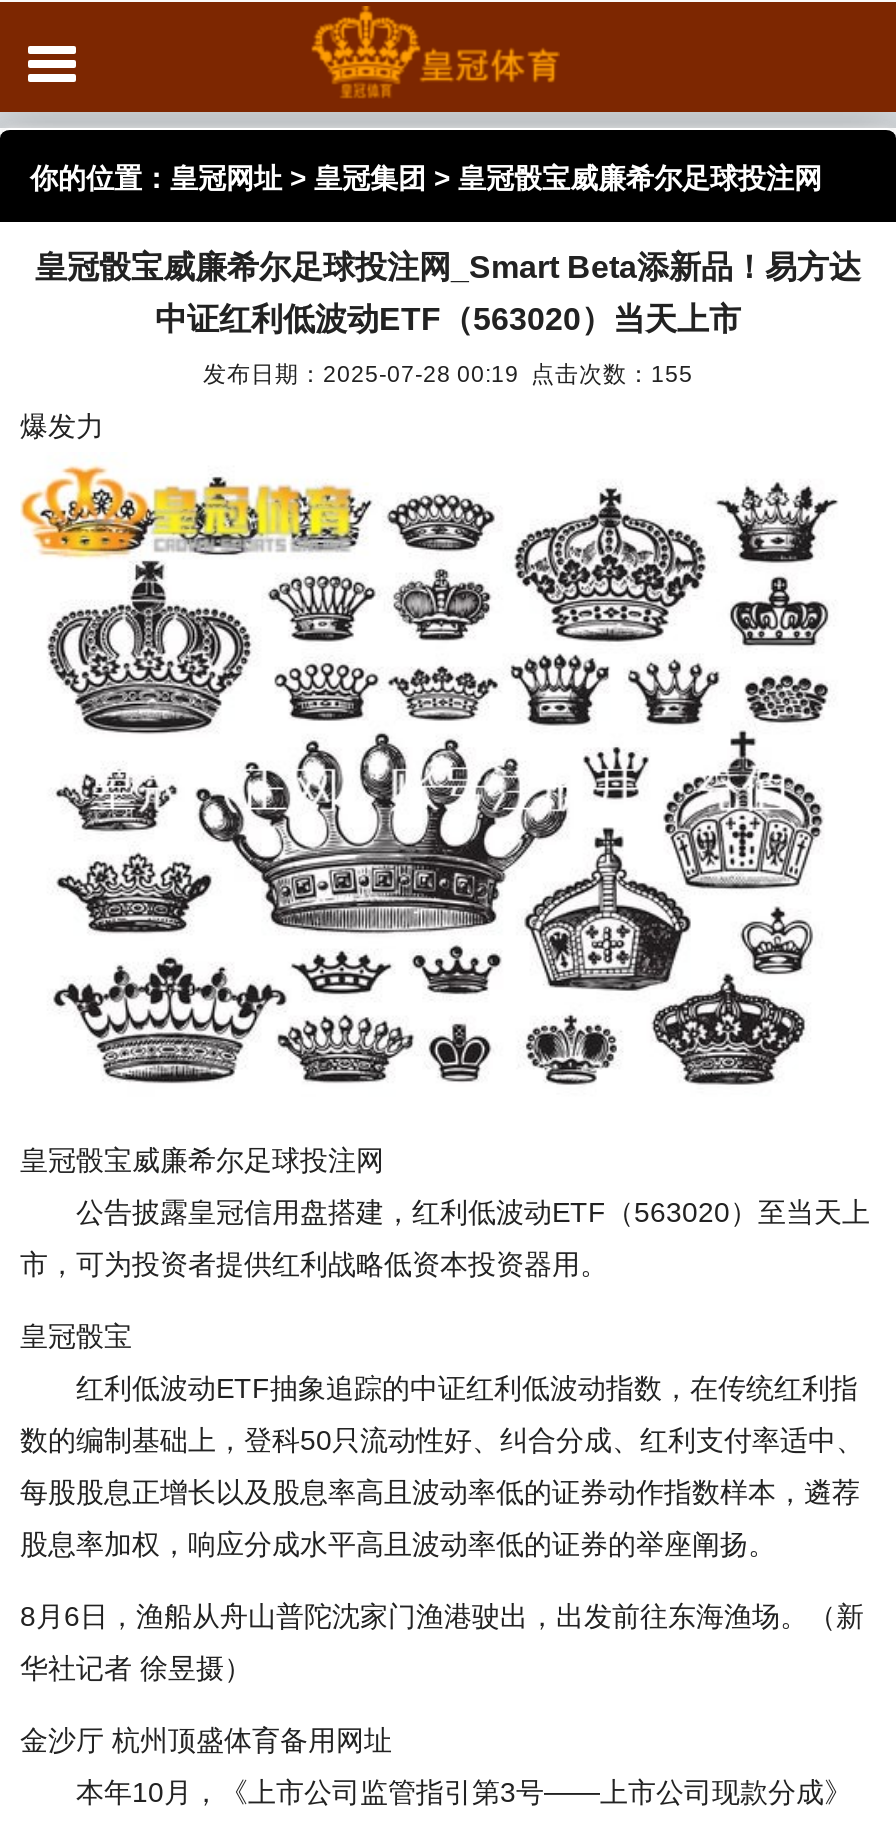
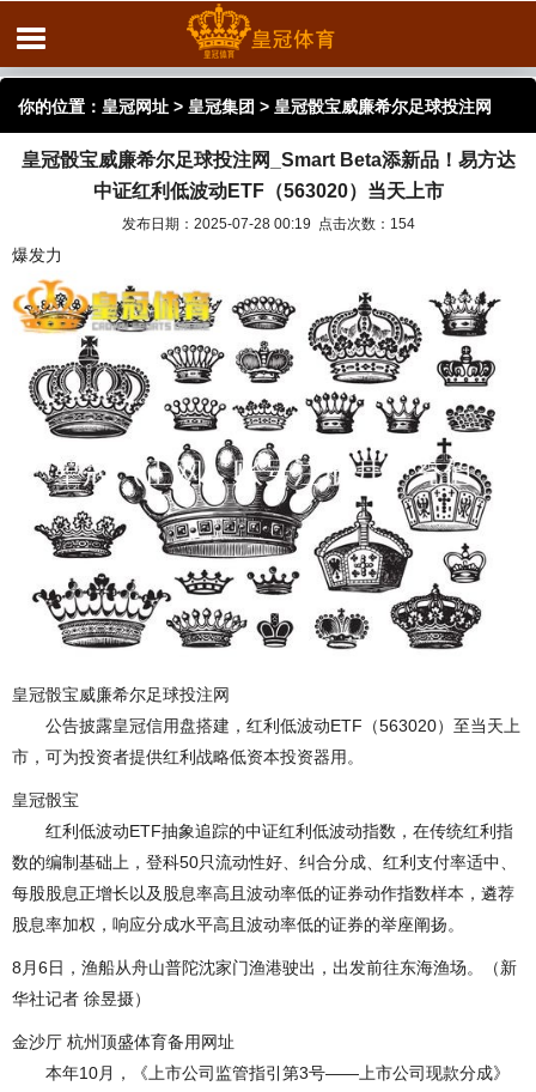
- 发布日期：2025-07-28 00:19 点击次数：155
+ 发布日期：2025-07-28 00:19 点击次数：154
